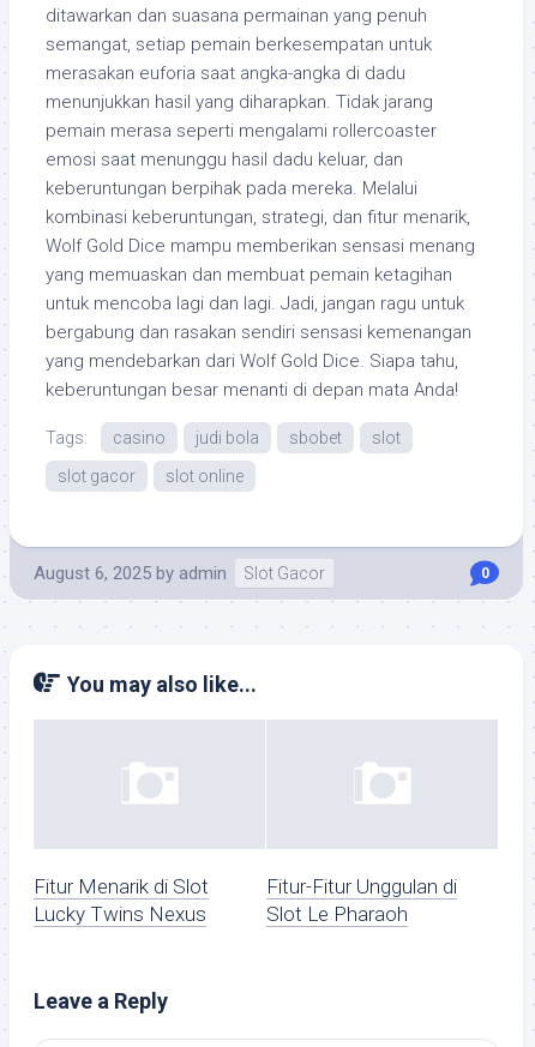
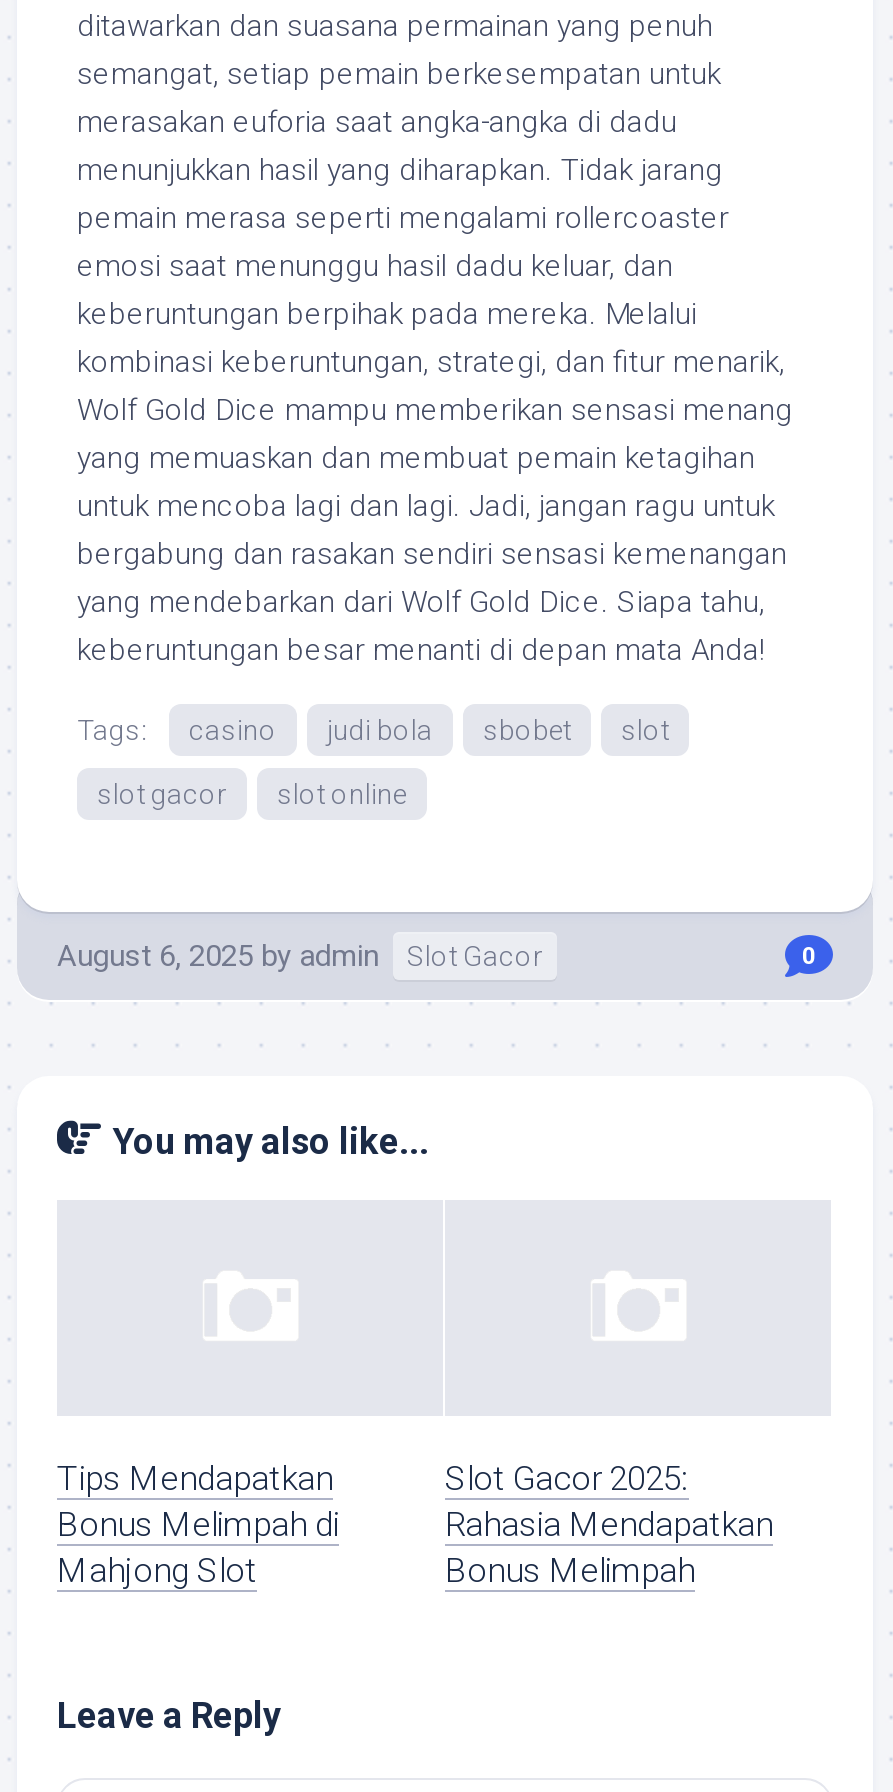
- Fitur Menarik di Slot
- Lucky Twins Nexus
+ Tips Mendapatkan
+ Bonus Melimpah di
+ Mahjong Slot

- Fitur-Fitur Unggulan di
- Slot Le Pharaoh
+ Slot Gacor 2025:
+ Rahasia Mendapatkan
+ Bonus Melimpah
